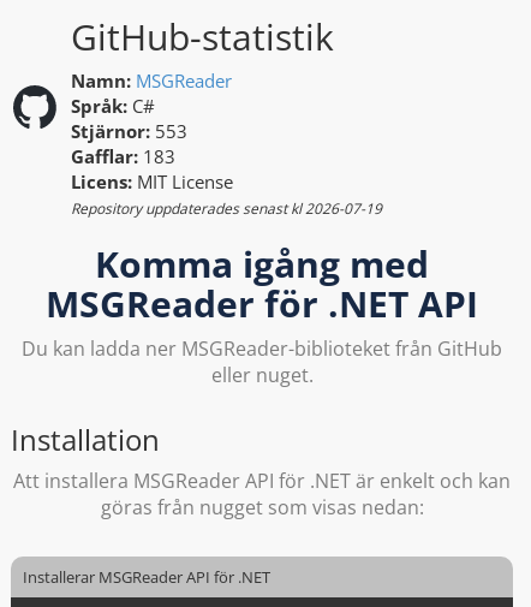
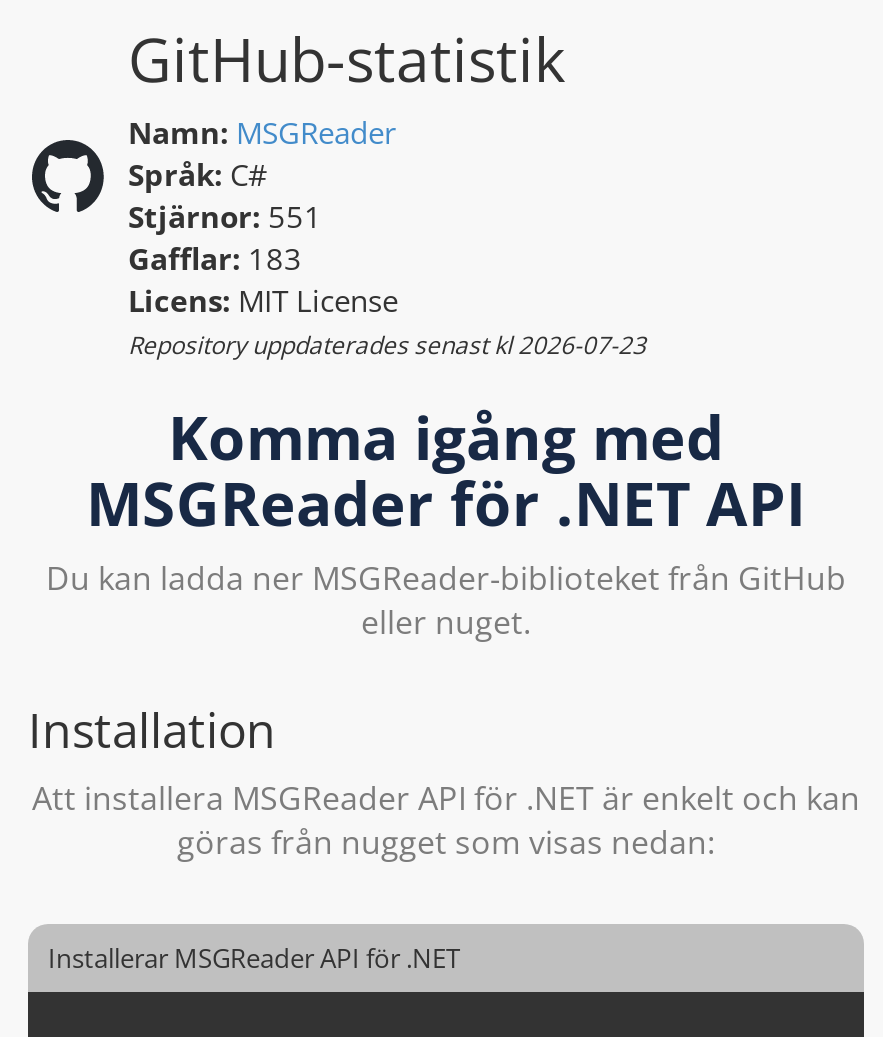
- Stjärnor: 553
+ Stjärnor: 551

- Repository uppdaterades senast kl2026-07-19
+ Repository uppdaterades senast kl2026-07-23
